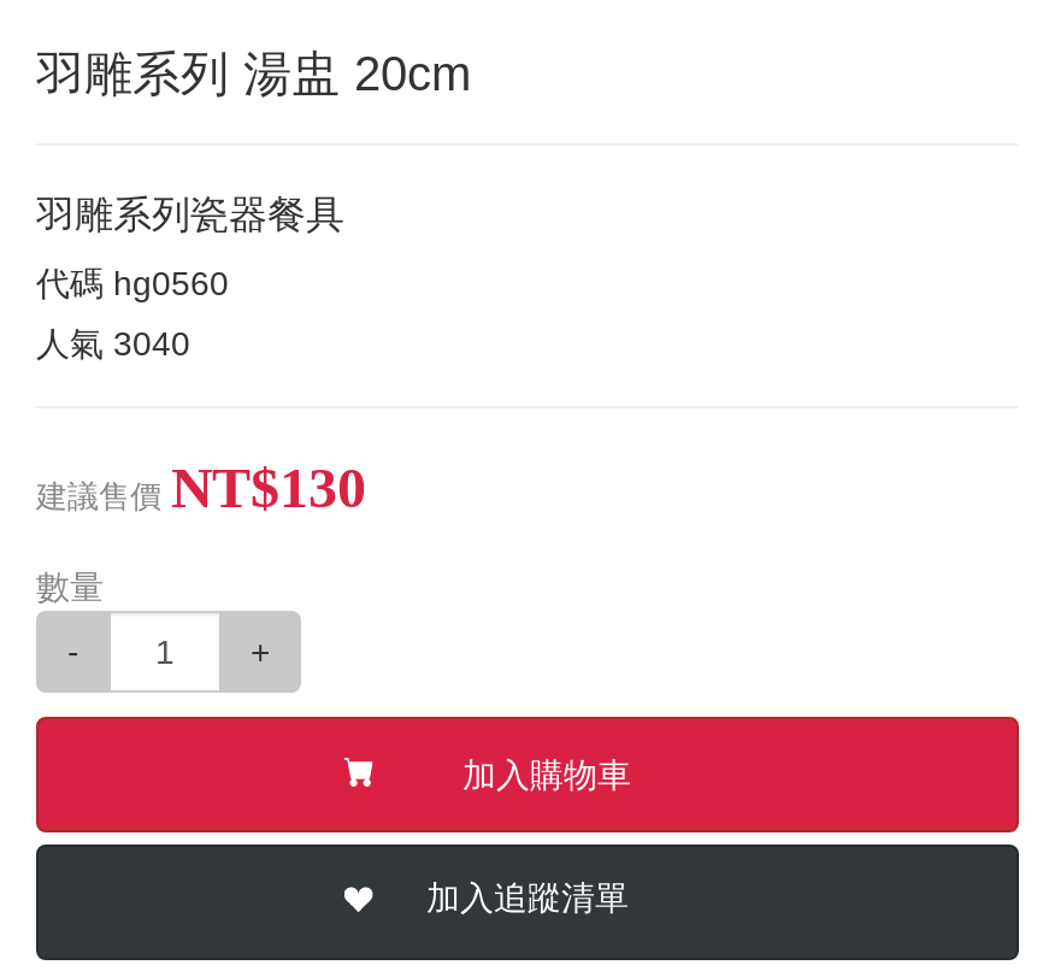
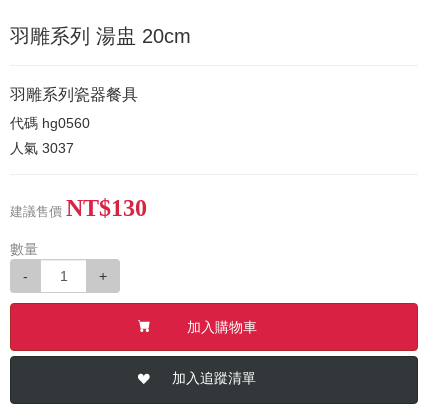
- 人氣3040
+ 人氣3037
